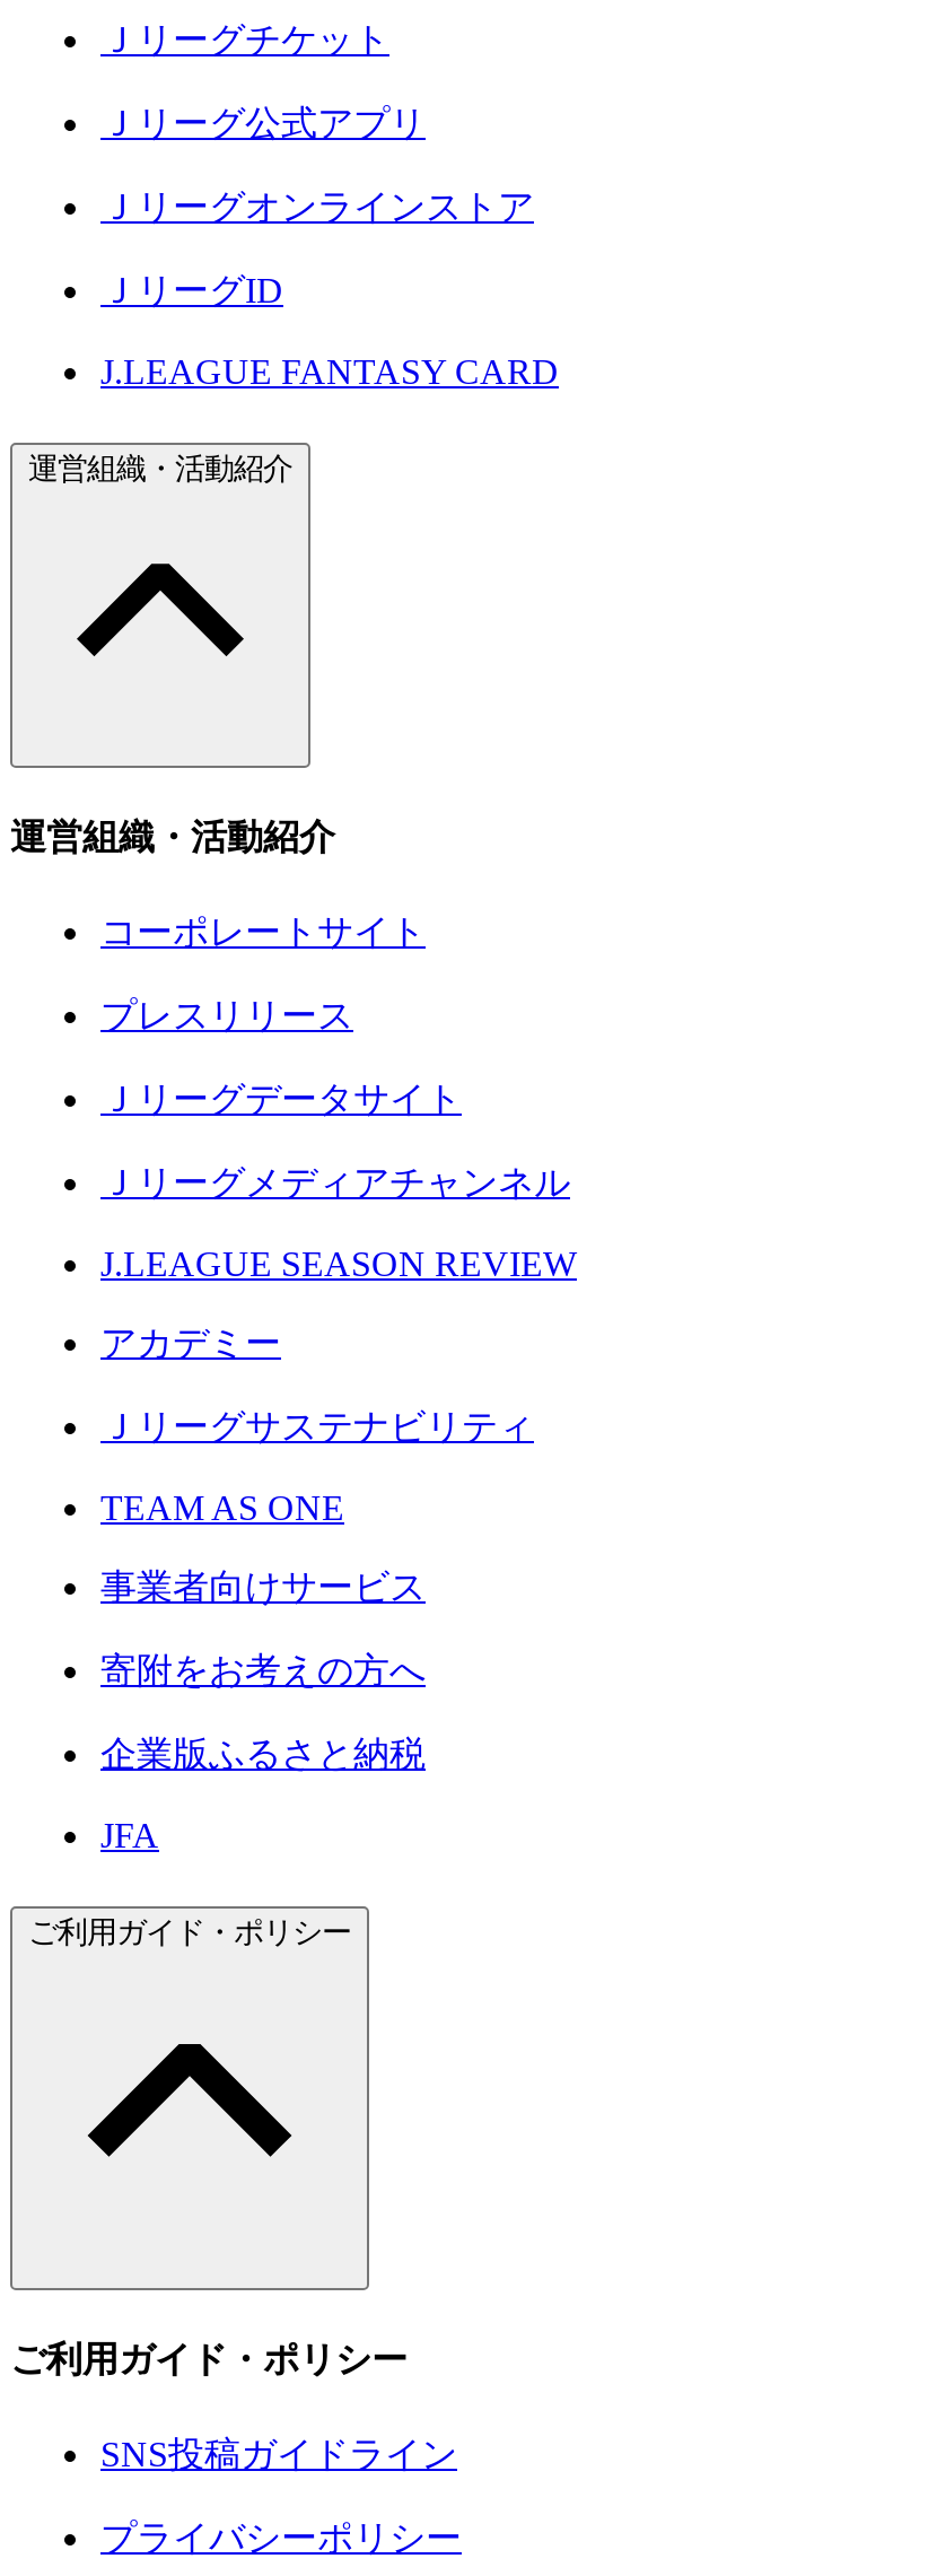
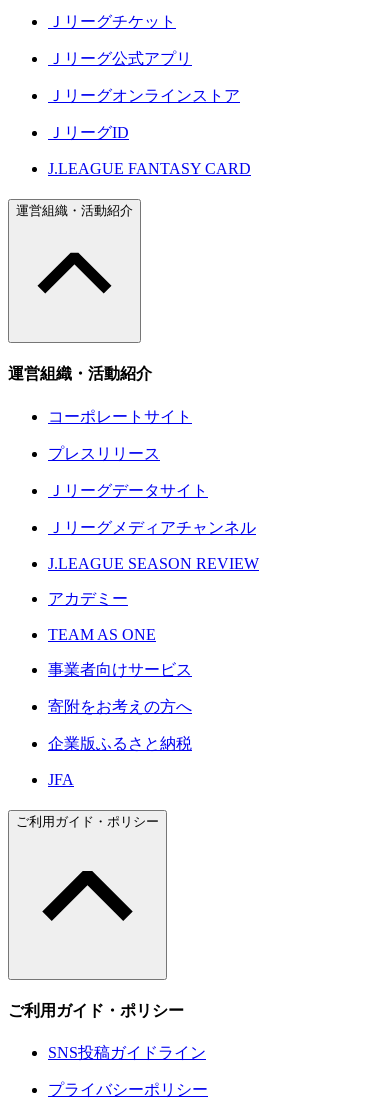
- Ｊリーグサステナビリティ
